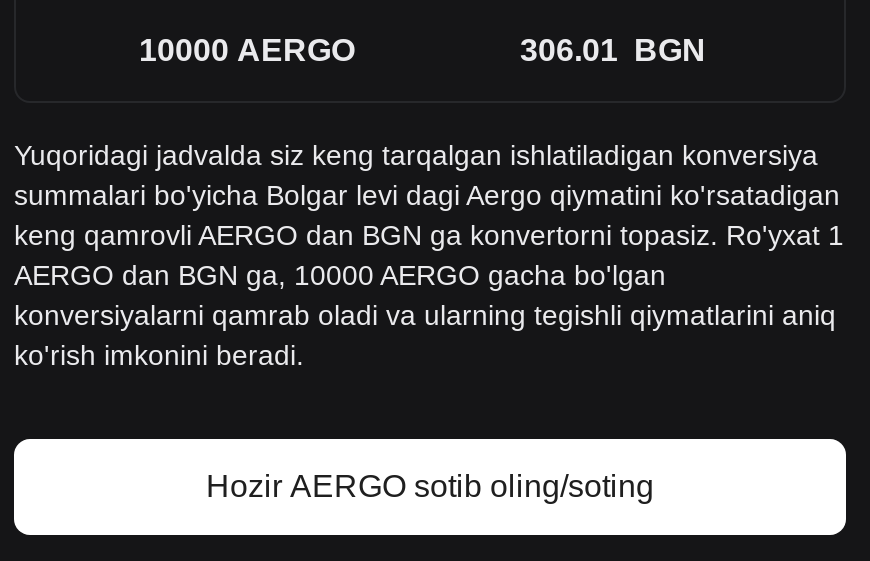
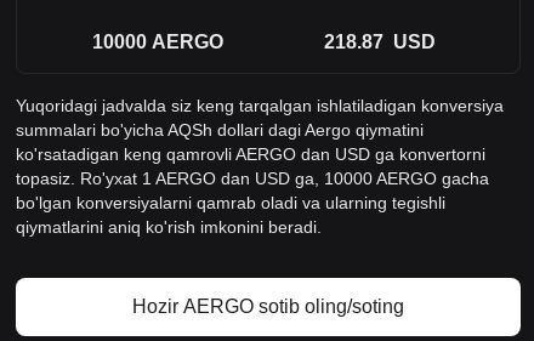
- 306.01 BGN
+ 218.87 USD

- summalari bo'yicha Bolgar levi dagi Aergo qiymatini ko'rsatadigan
- keng qamrovli AERGO dan BGN ga konvertorni topasiz. Ro'yxat 1
- AERGO dan BGN ga, 10000 AERGO gacha bo'lgan
- konversiyalarni qamrab oladi va ularning tegishli qiymatlarini aniq
- ko'rish imkonini beradi.
+ summalari bo'yicha AQSh dollari dagi Aergo qiymatini
+ ko'rsatadigan keng qamrovli AERGO dan USD ga konvertorni
+ topasiz. Ro'yxat 1 AERGO dan USD ga, 10000 AERGO gacha
+ bo'lgan konversiyalarni qamrab oladi va ularning tegishli
+ qiymatlarini aniq ko'rish imkonini beradi.
